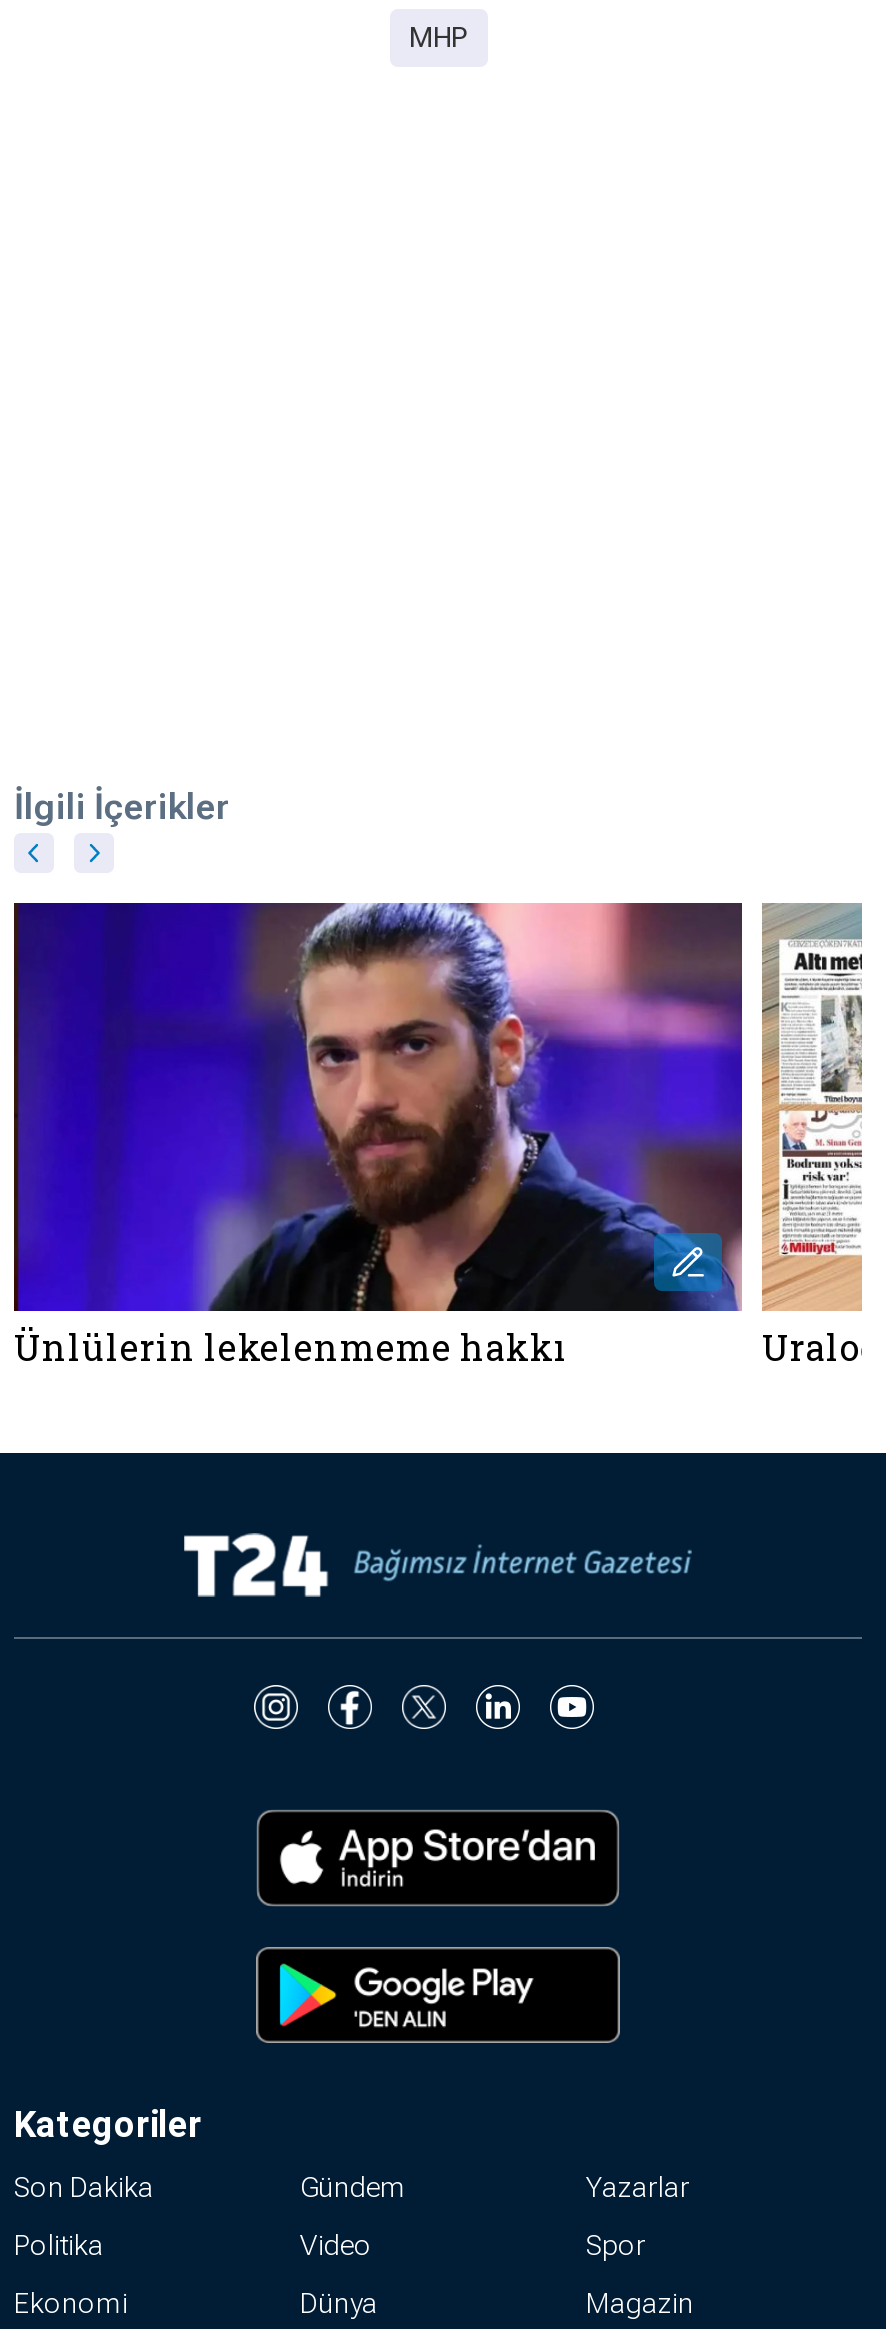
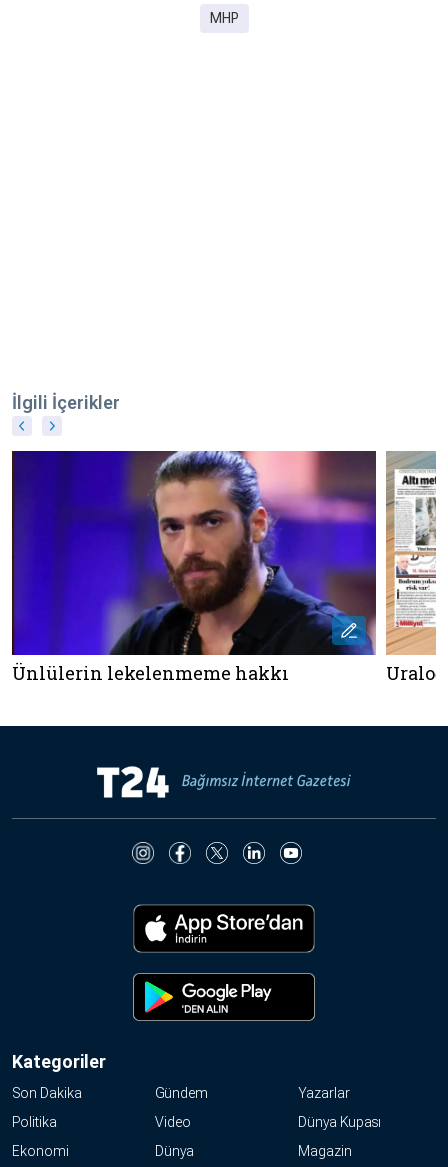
- Spor
+ Dünya Kupası
